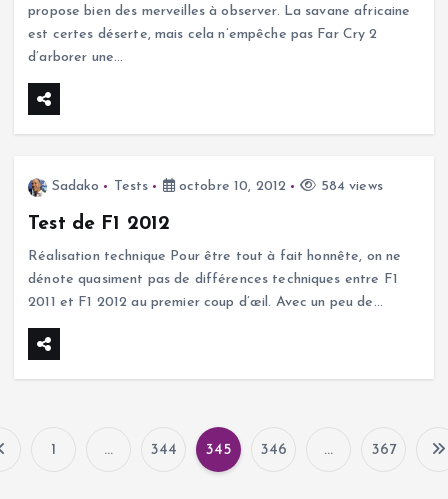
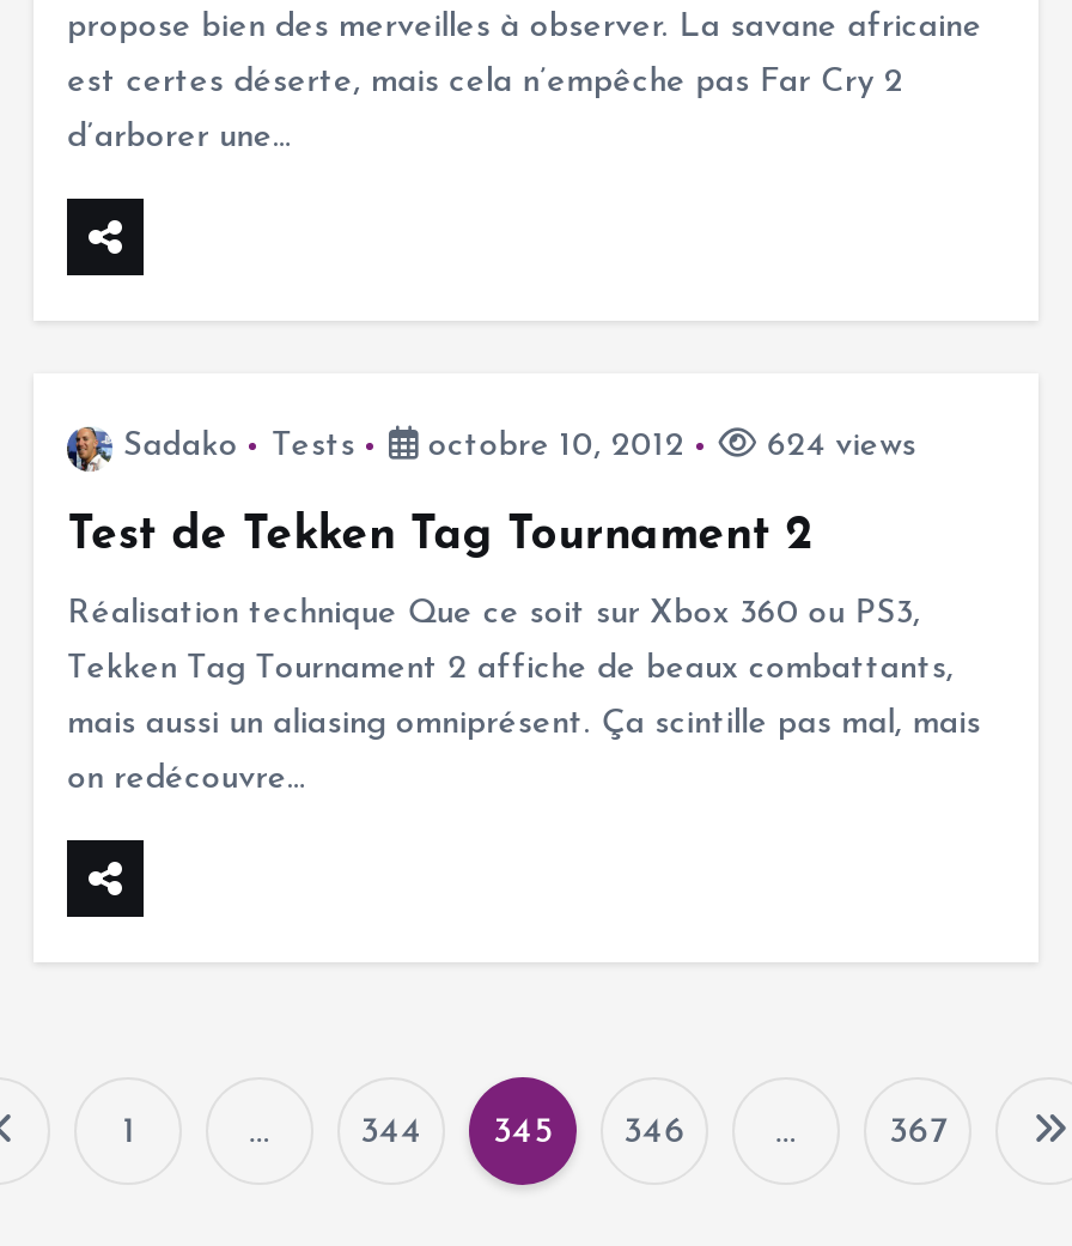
- 584 views
- Test de F1 2012
- Réalisation technique Pour être tout à fait honnête, on ne
- dénote quasiment pas de différences techniques entre F1
- 2011 et F1 2012 au premier coup d’œil. Avec un peu de…
+ 624 views
+ Test de Tekken Tag Tournament 2
+ Réalisation technique Que ce soit sur Xbox 360 ou PS3,
+ Tekken Tag Tournament 2 affiche de beaux combattants,
+ mais aussi un aliasing omniprésent. Ça scintille pas mal, mais
+ on redécouvre…
